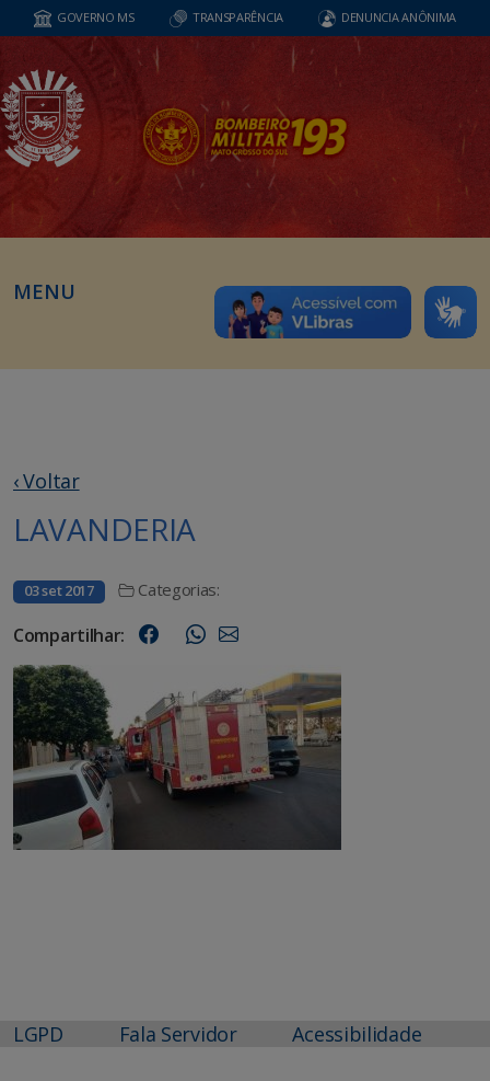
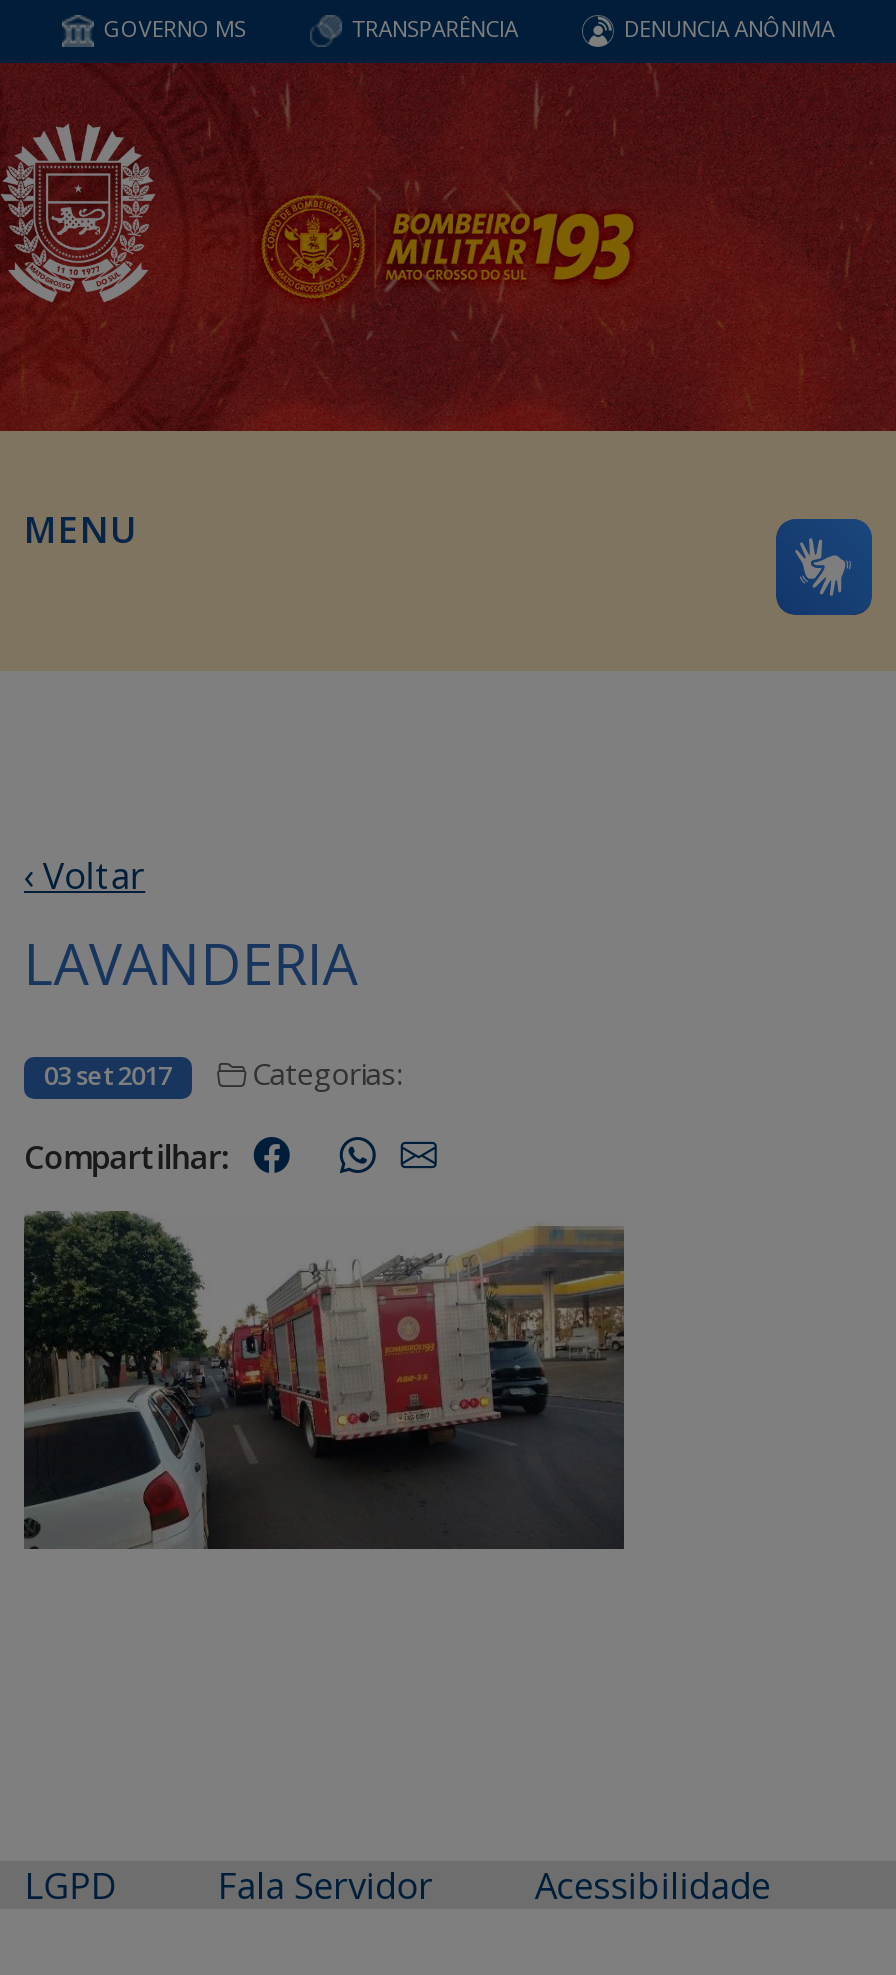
- [image]
